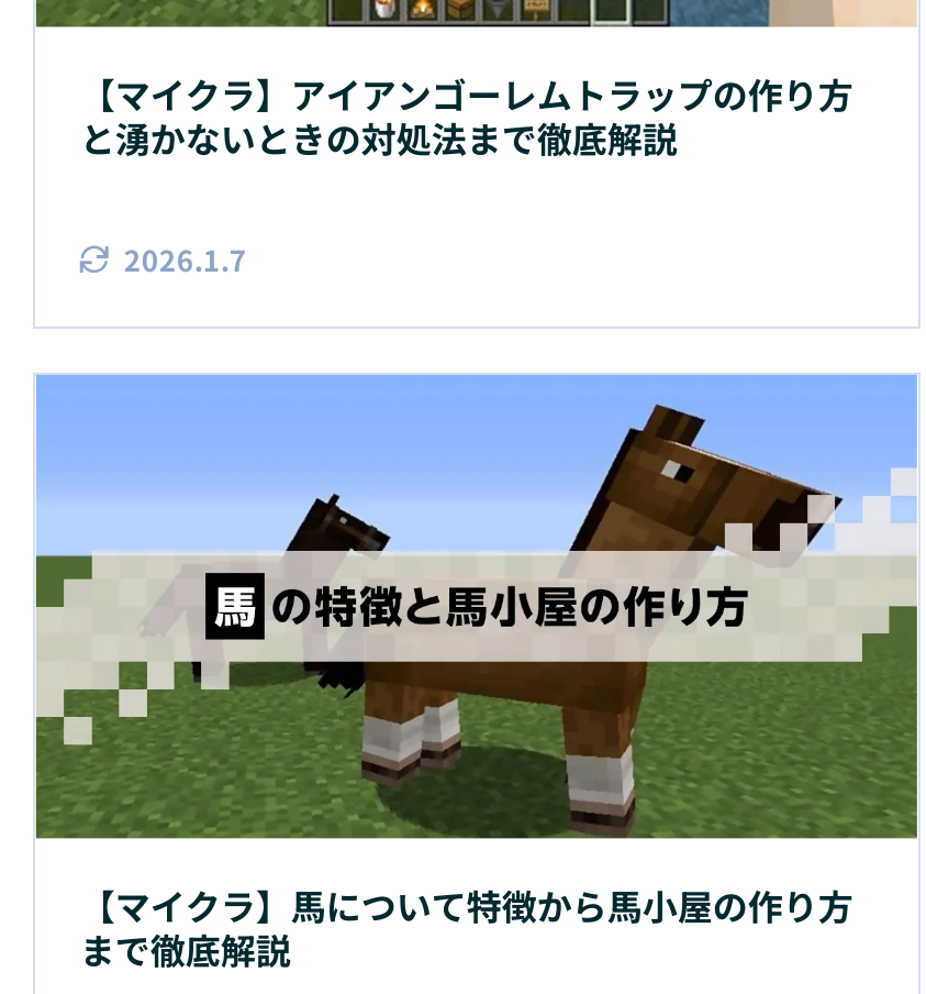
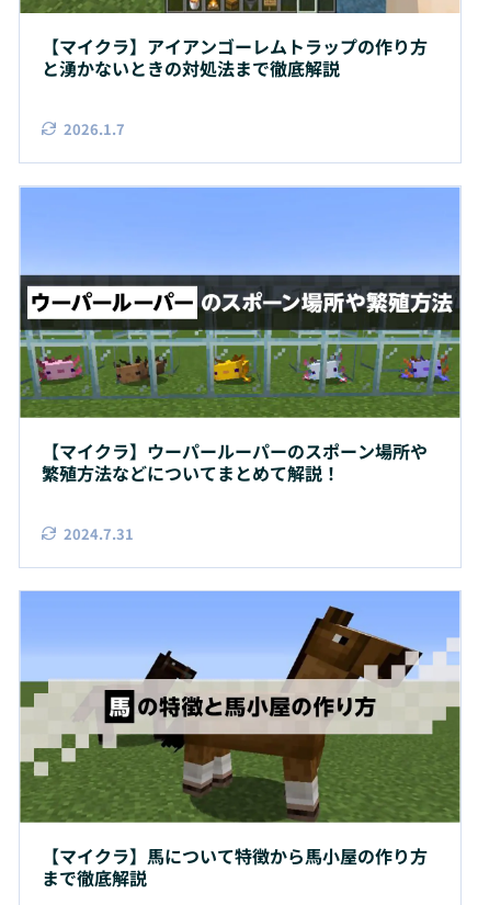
+ [image]
+ 【マイクラ】ウーパールーパーのスポーン場所や
+ 繁殖方法などについてまとめて解説！
+ 2024.7.31
